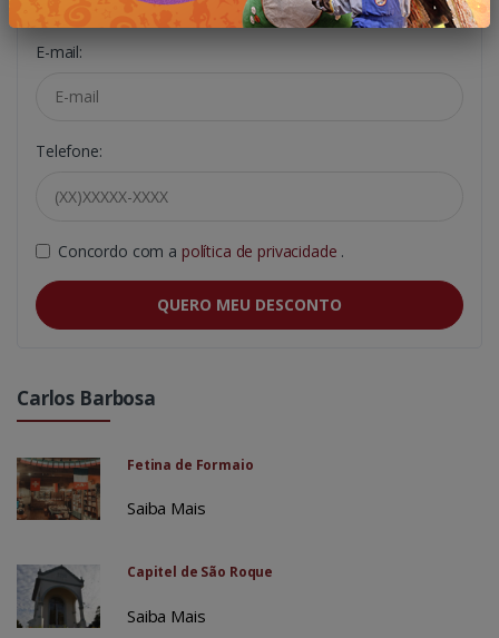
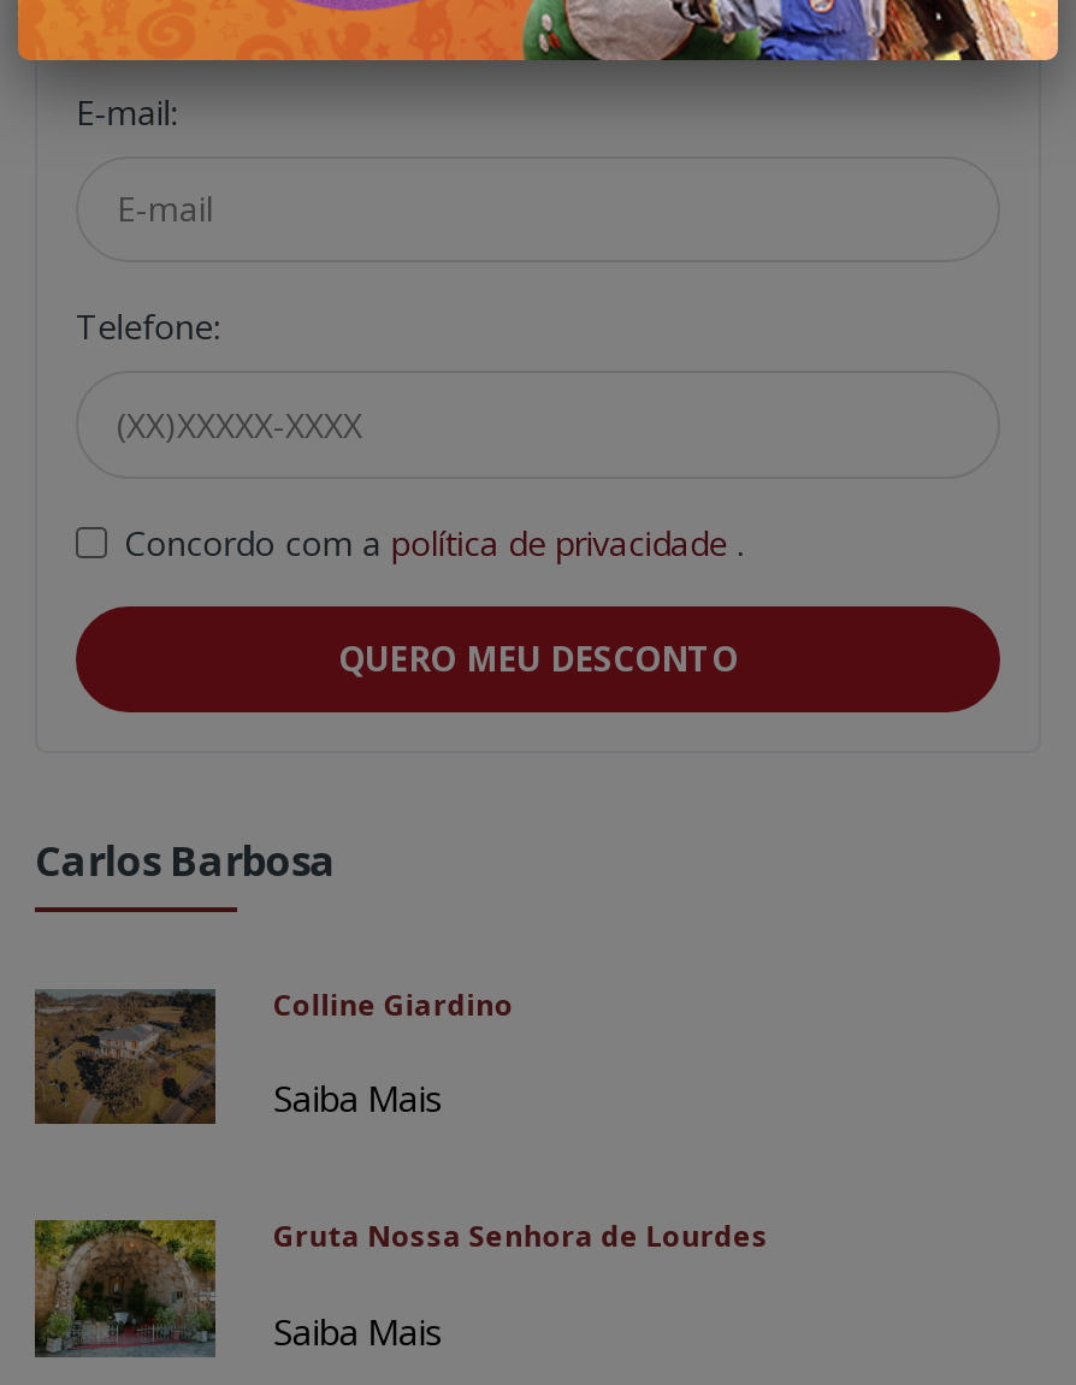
- [image]
- Fetina de Formaio
+ [image]
+ Colline Giardino

- [image]
- Capitel de São Roque
+ [image]
+ Gruta Nossa Senhora de Lourdes
